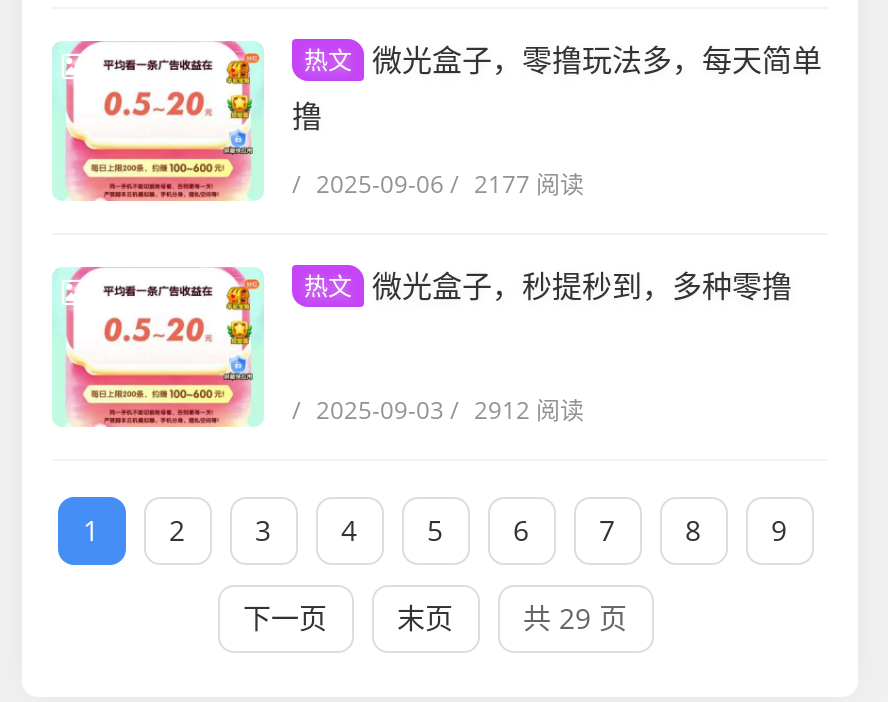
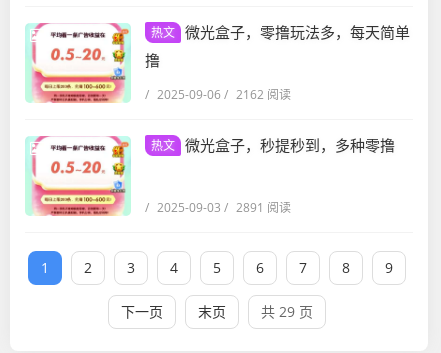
- / 2025-09-06 / 2177 阅读
+ / 2025-09-06 / 2162 阅读

- / 2025-09-03 / 2912 阅读
+ / 2025-09-03 / 2891 阅读
